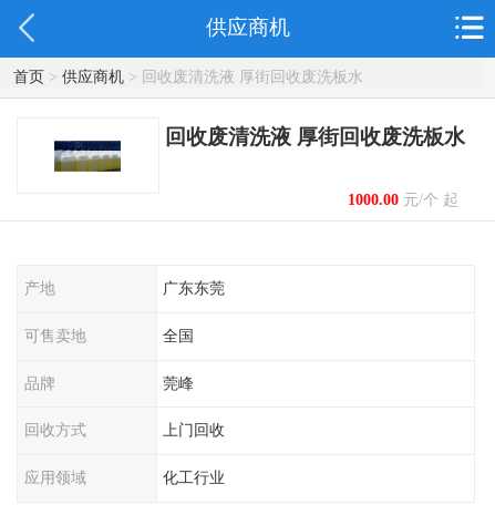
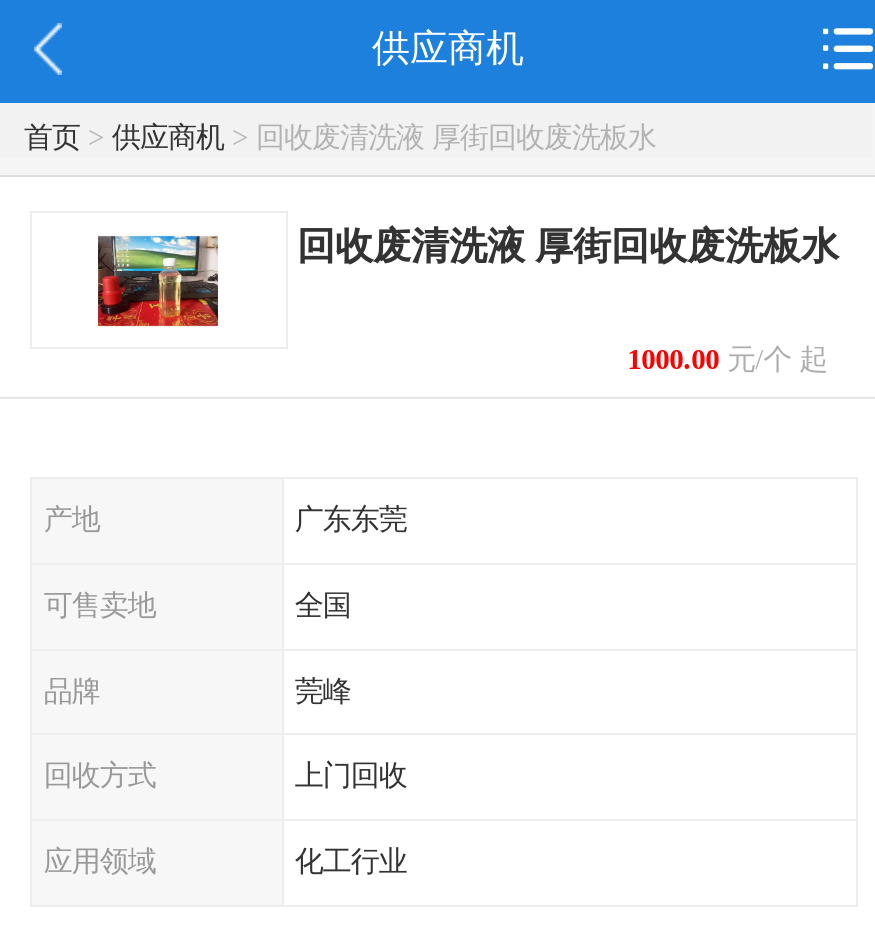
- [image]
+ [image]
